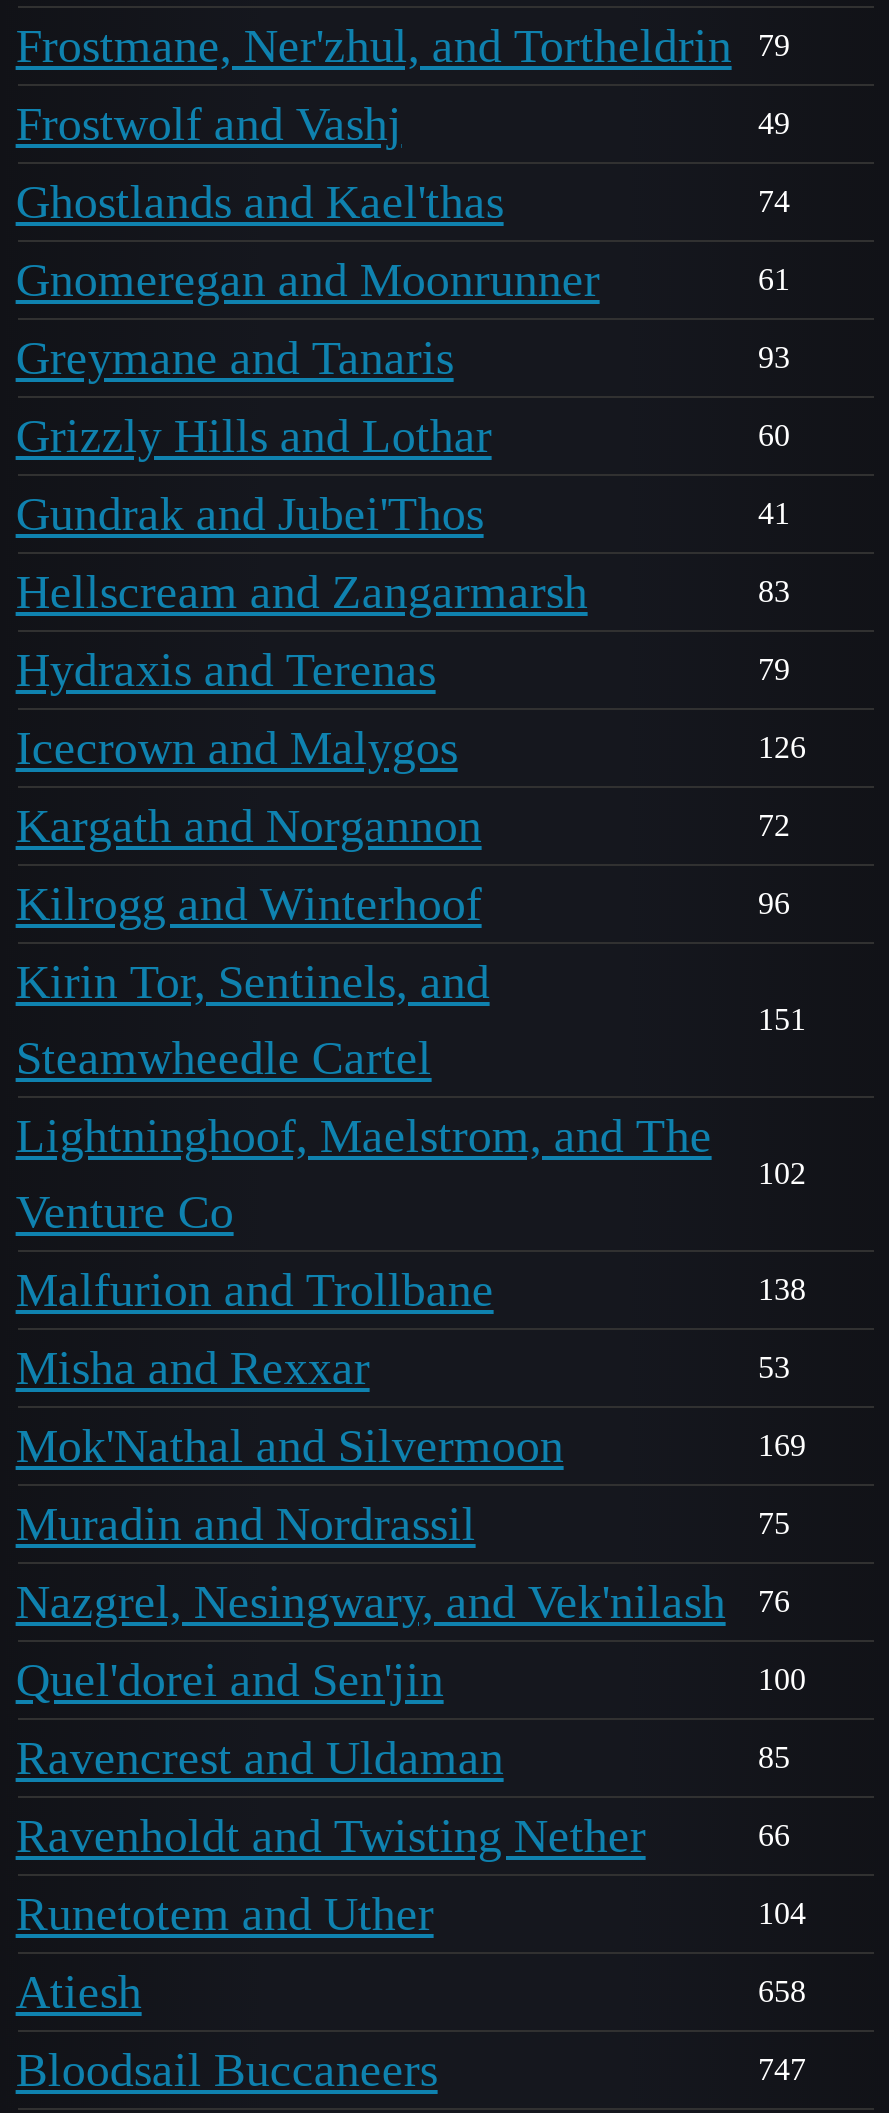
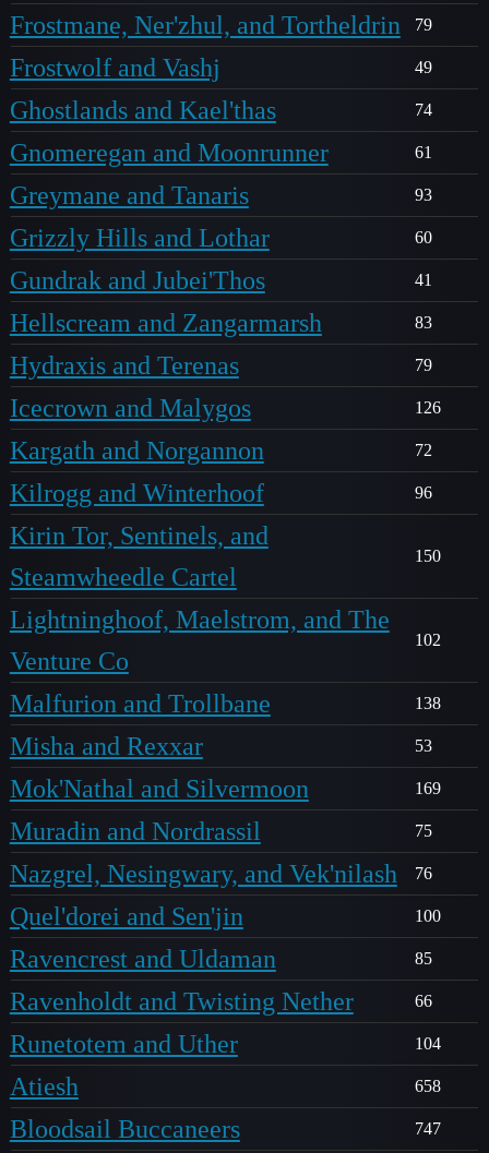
- 151
+ 150
